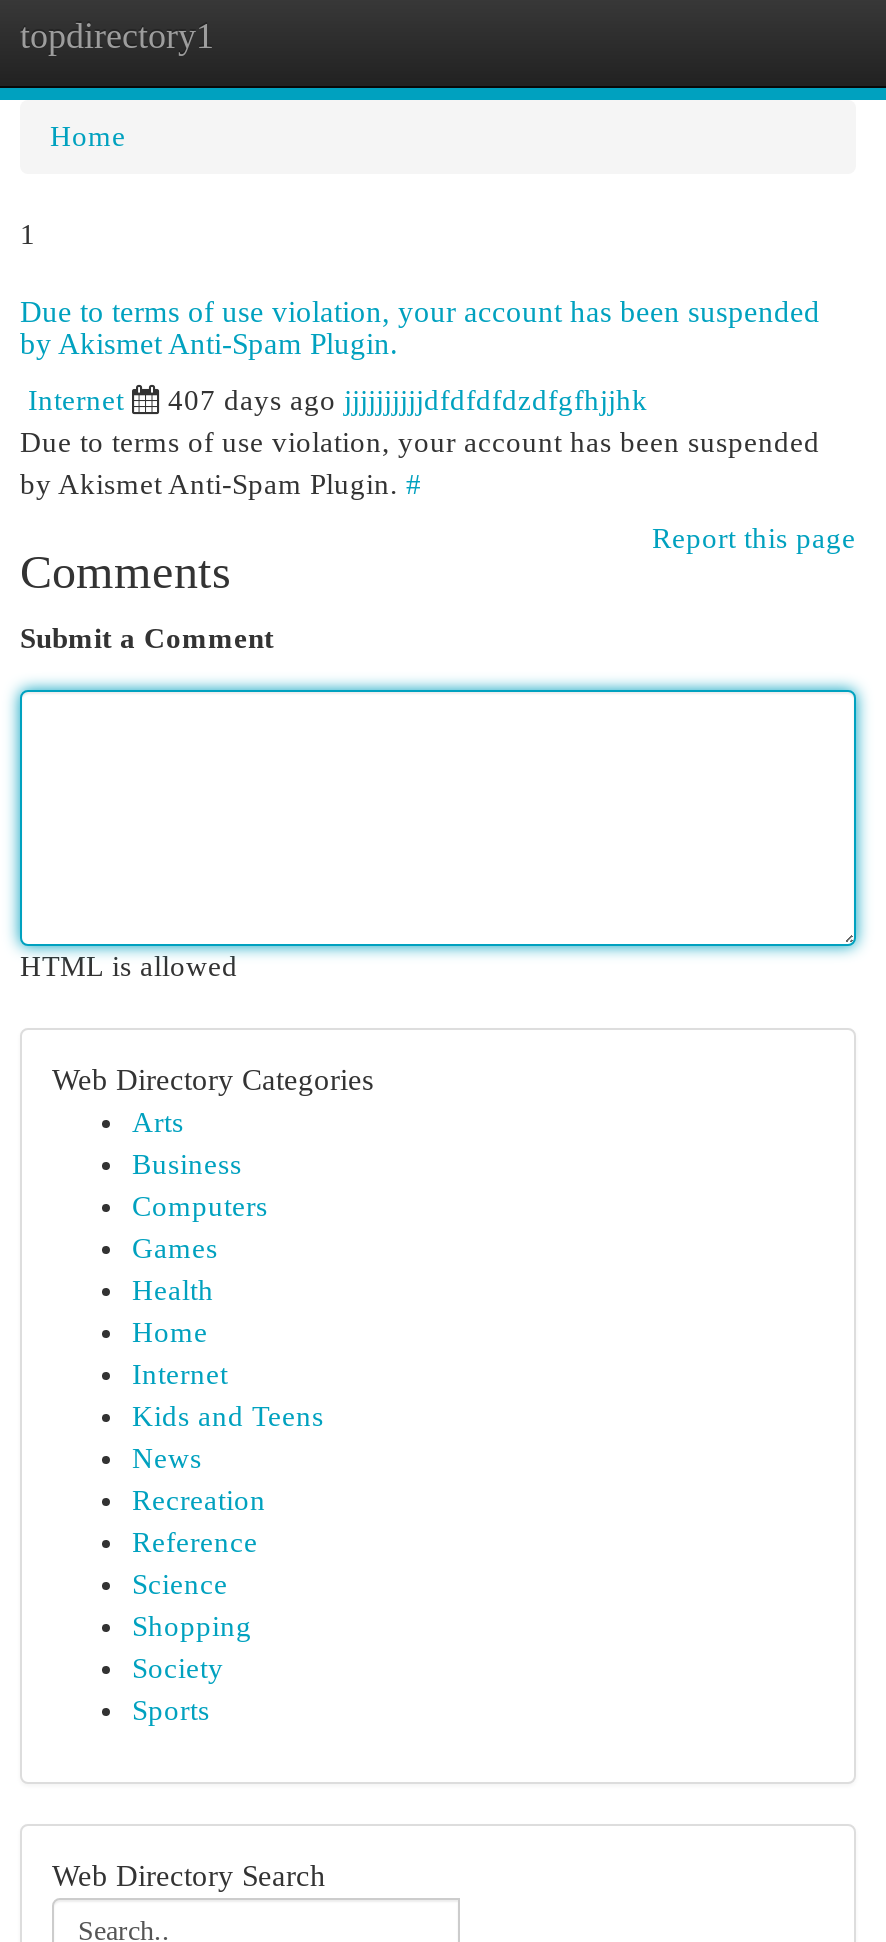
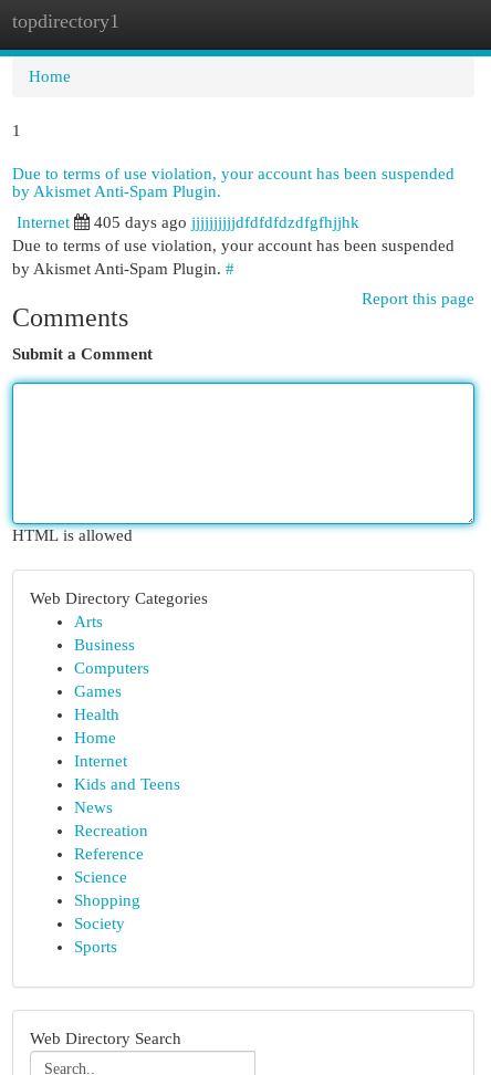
- 407 days ago jjjjjjjjjjdfdfdfdzdfgfhjjhk
+ 405 days ago jjjjjjjjjjdfdfdfdzdfgfhjjhk
